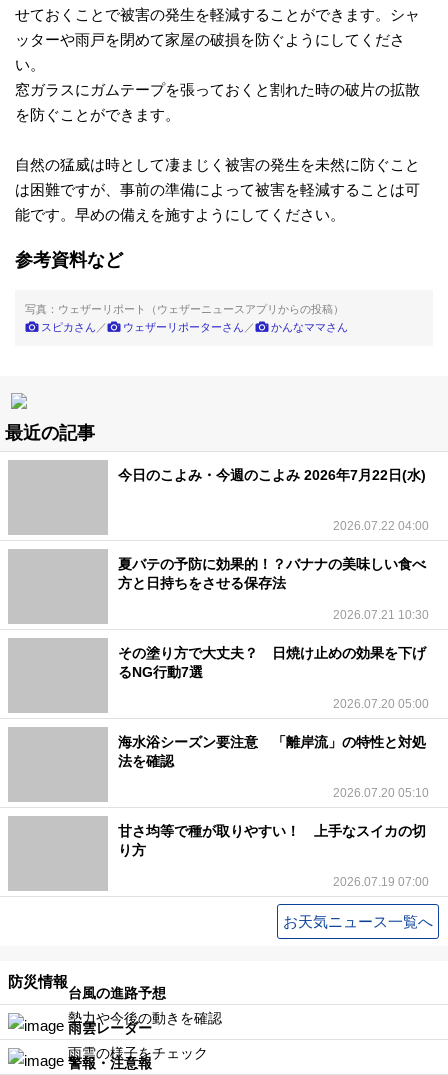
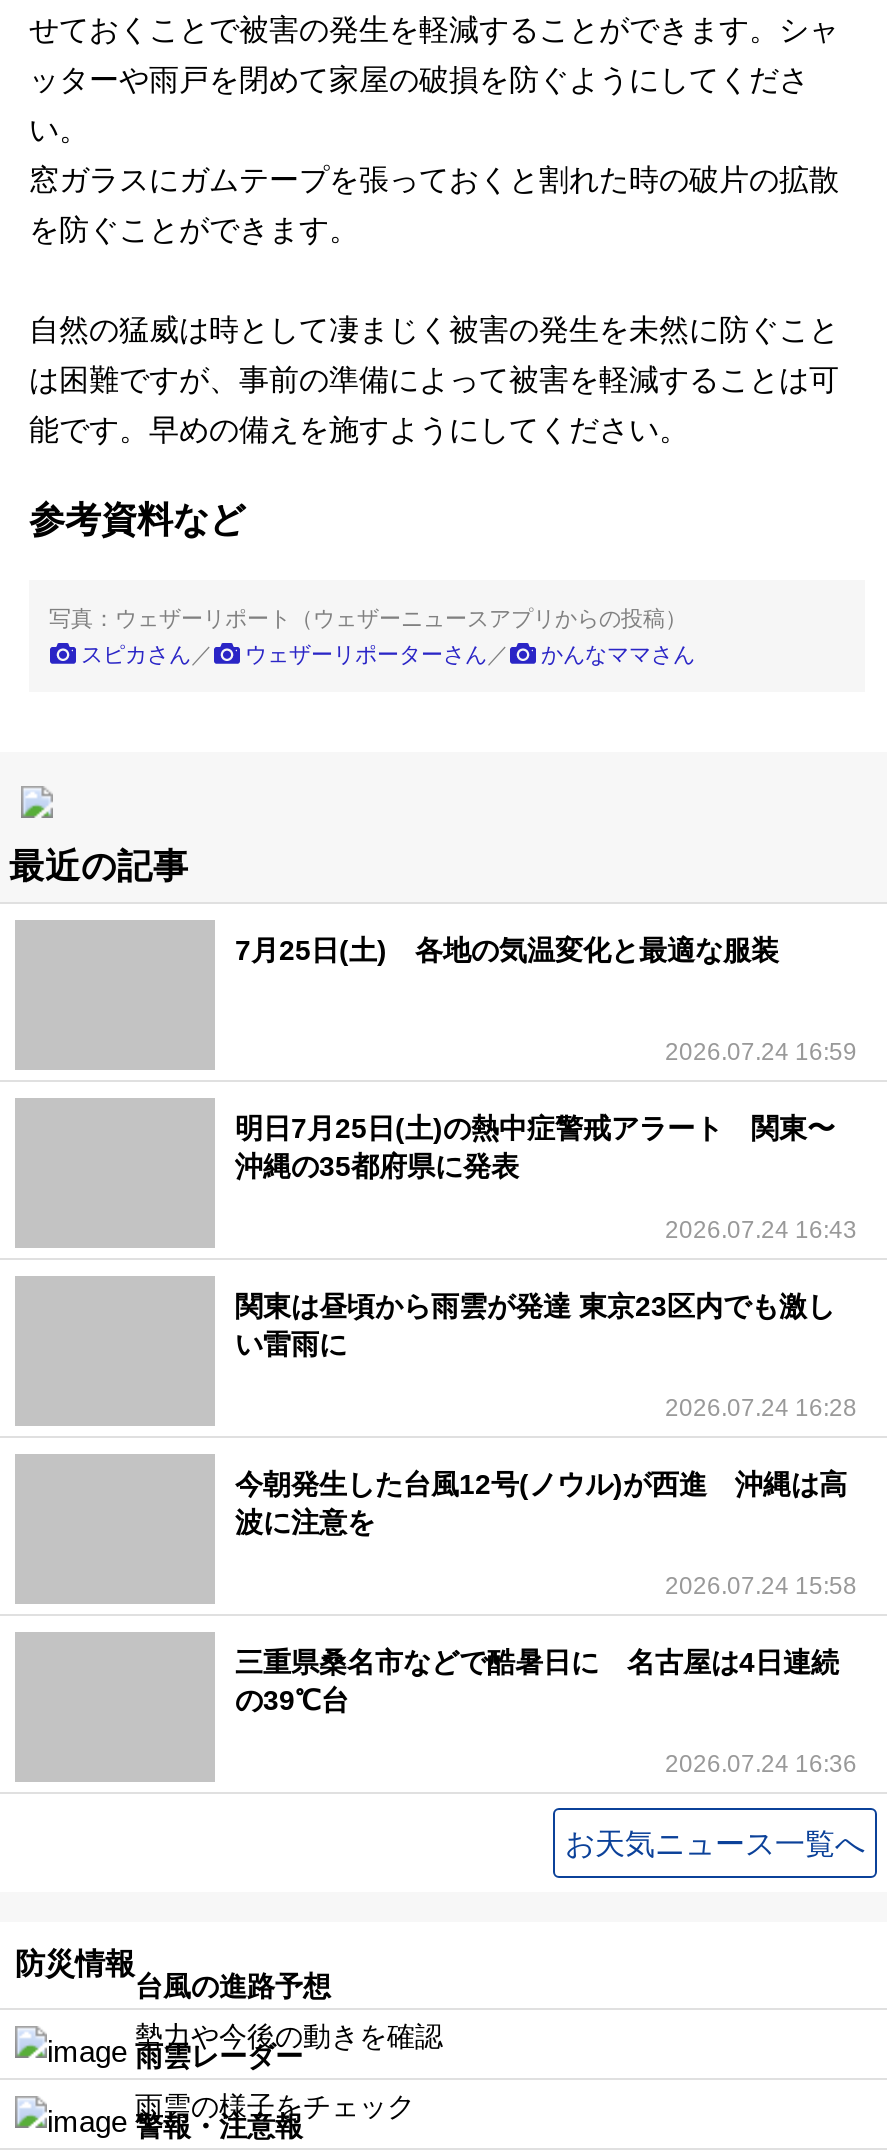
- 今日のこよみ・今週のこよみ 2026年7月22日(水)
+ 7月25日(土) 各地の気温変化と最適な服装

- 2026.07.22 04:00
+ 2026.07.24 16:59

- 夏バテの予防に効果的！？バナナの美味しい食べ
- 方と日持ちをさせる保存法
+ 明日7月25日(土)の熱中症警戒アラート 関東〜
+ 沖縄の35都府県に発表

- 2026.07.21 10:30
+ 2026.07.24 16:43

- その塗り方で大丈夫？ 日焼け止めの効果を下げ
- るNG行動7選
+ 関東は昼頃から雨雲が発達 東京23区内でも激し
+ い雷雨に

- 2026.07.20 05:00
+ 2026.07.24 16:28

- 海水浴シーズン要注意 「離岸流」の特性と対処
- 法を確認
+ 今朝発生した台風12号(ノウル)が西進 沖縄は高
+ 波に注意を

- 2026.07.20 05:10
+ 2026.07.24 15:58

- 甘さ均等で種が取りやすい！ 上手なスイカの切
- り方
+ 三重県桑名市などで酷暑日に 名古屋は4日連続
+ の39℃台

- 2026.07.19 07:00
+ 2026.07.24 16:36
